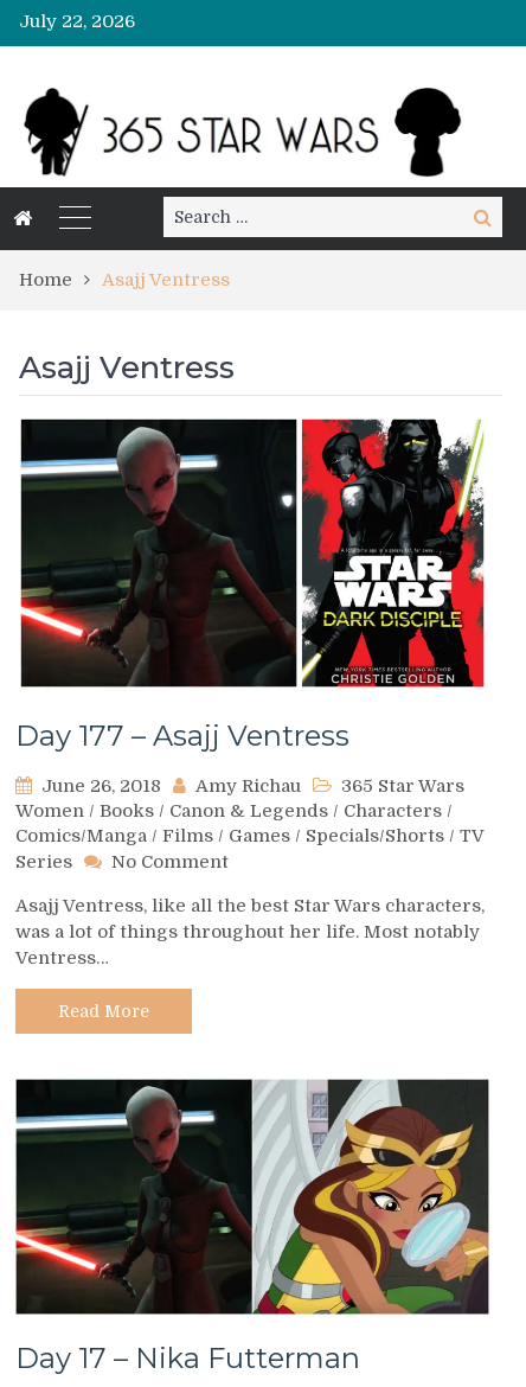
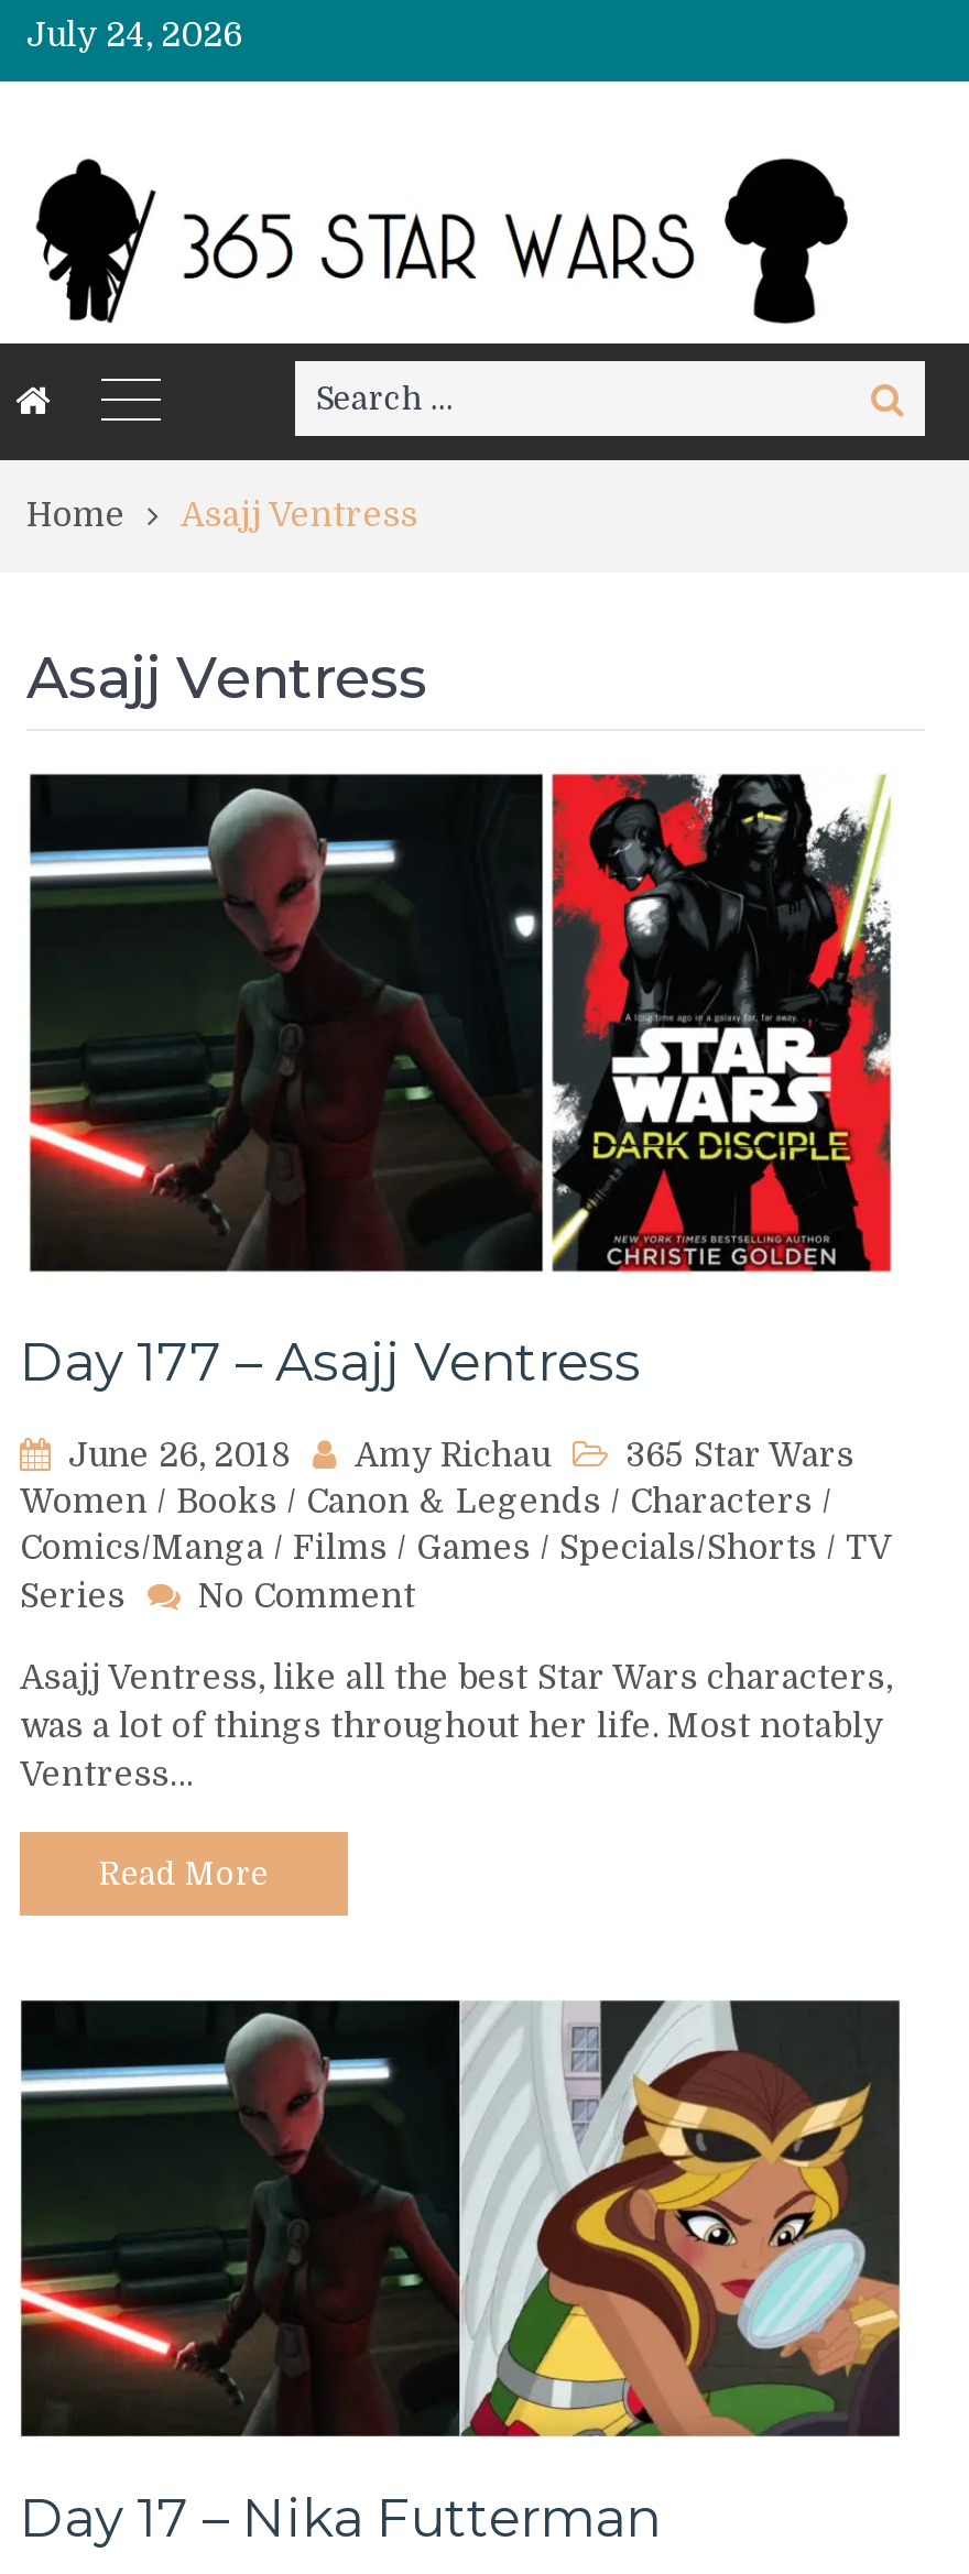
- July 22, 2026
+ July 24, 2026
